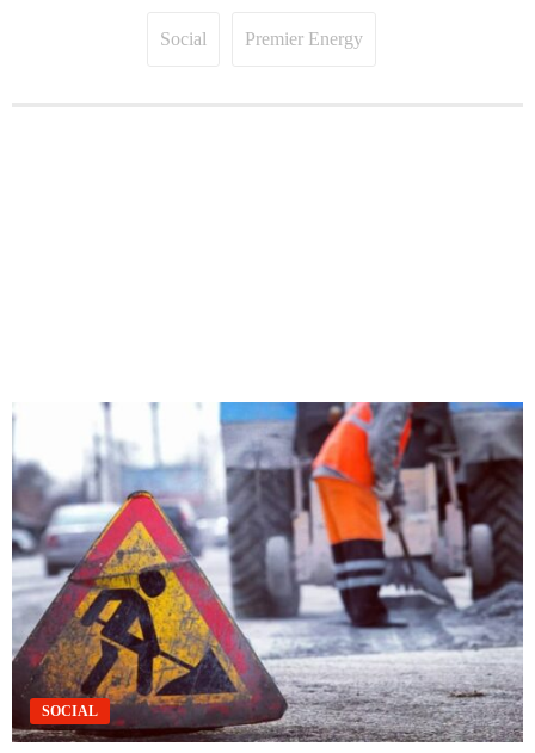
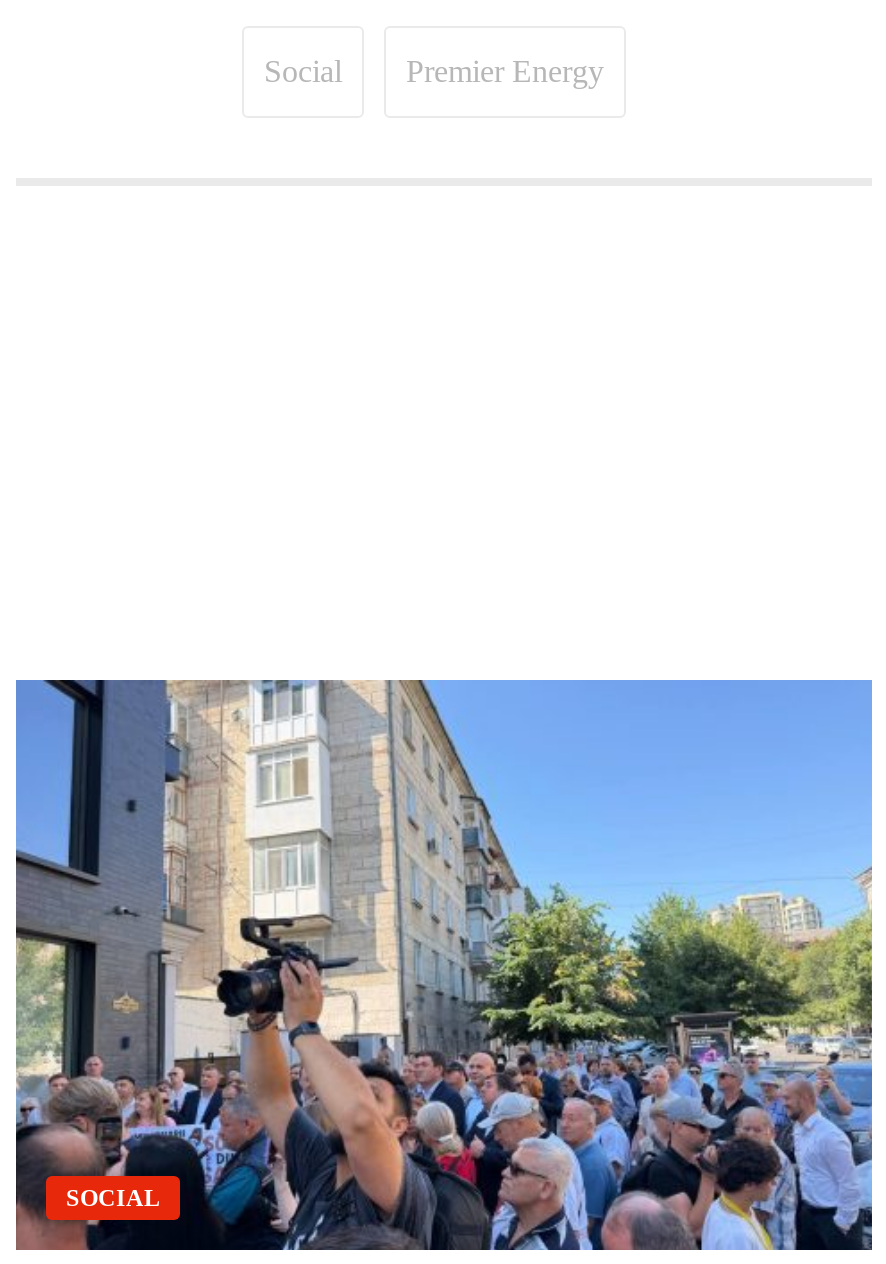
- [image]
+ [image]
